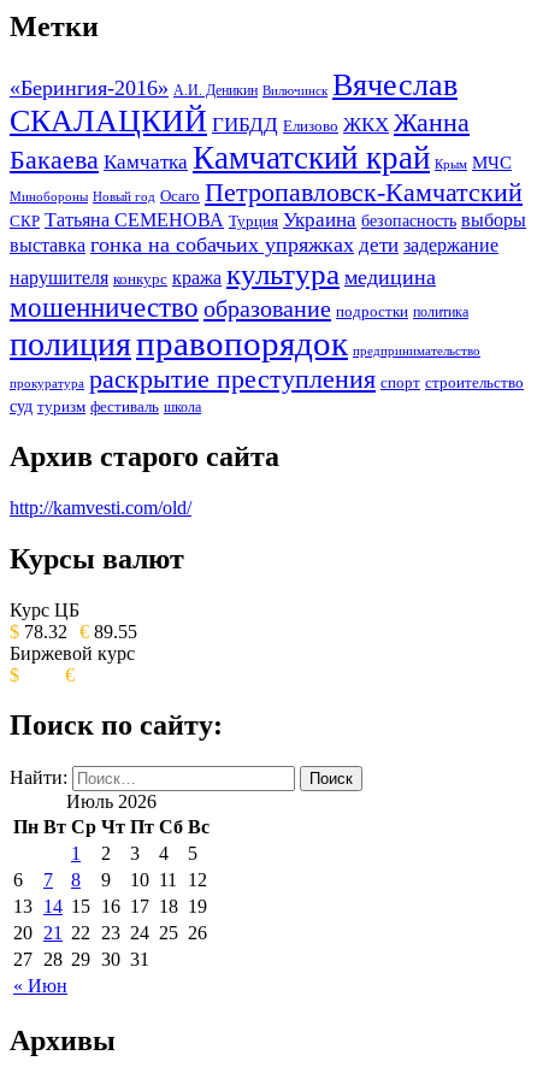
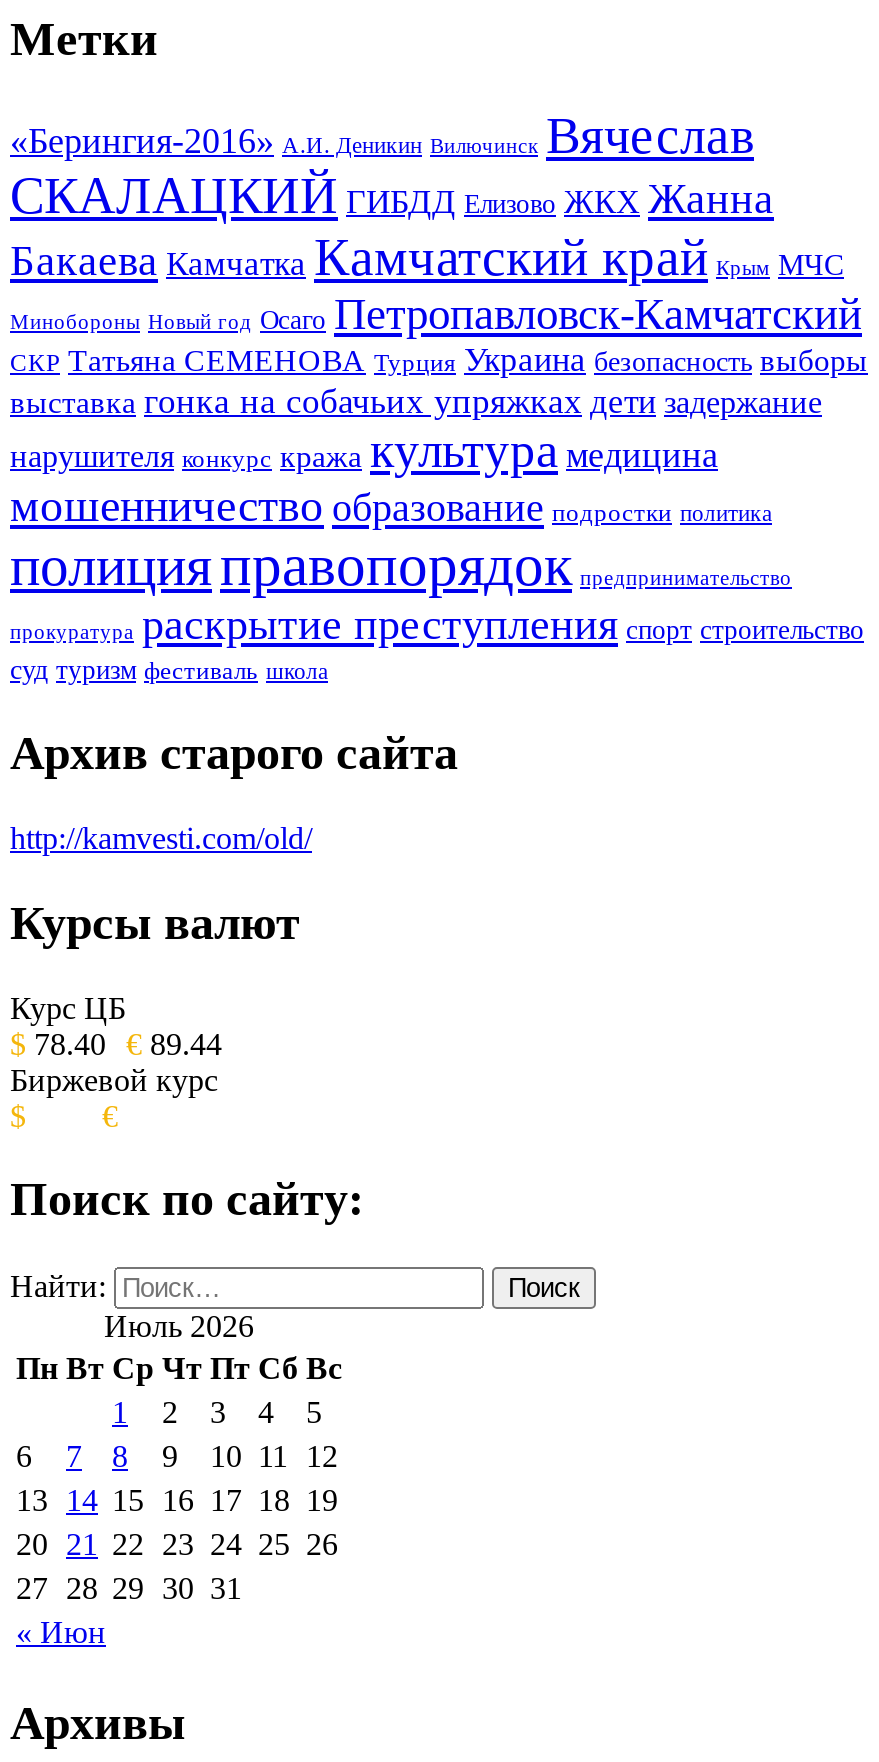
- $ 78.32 € 89.55
+ $ 78.40 € 89.44
